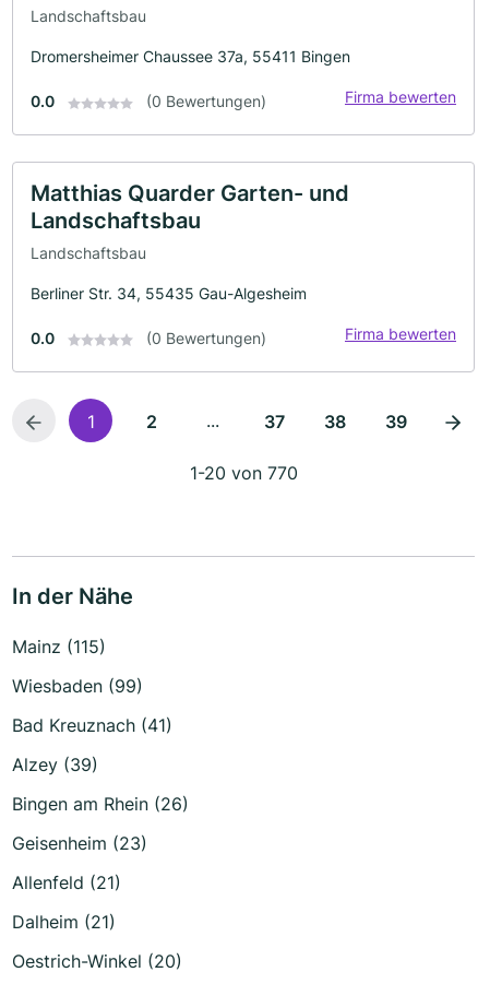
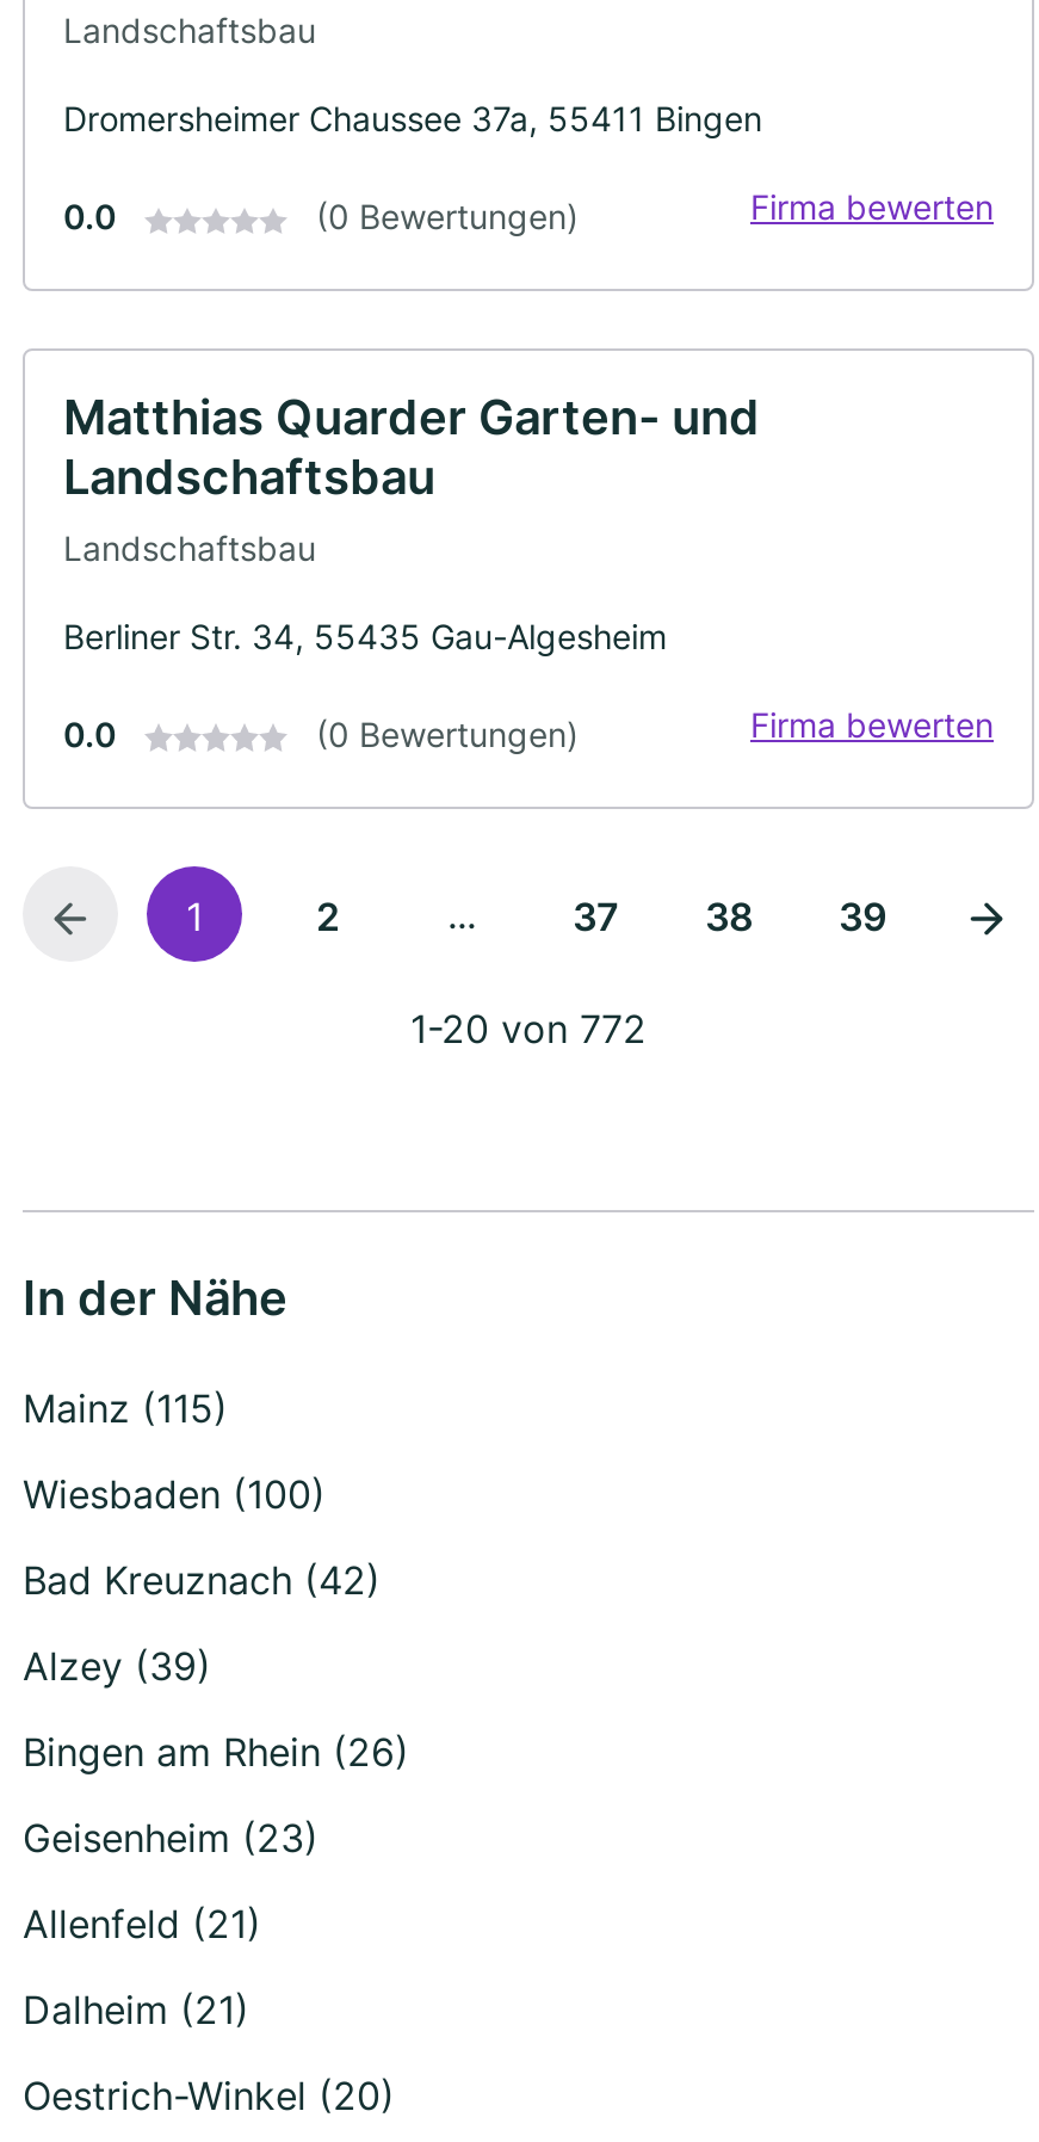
- 1-20 von 770
+ 1-20 von 772

- Wiesbaden (99)
+ Wiesbaden (100)

- Bad Kreuznach (41)
+ Bad Kreuznach (42)
